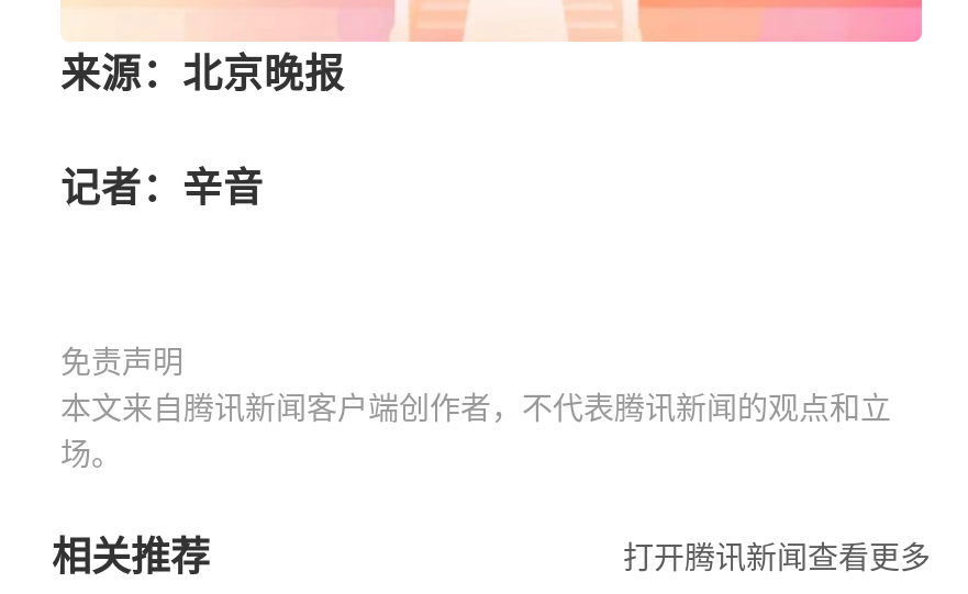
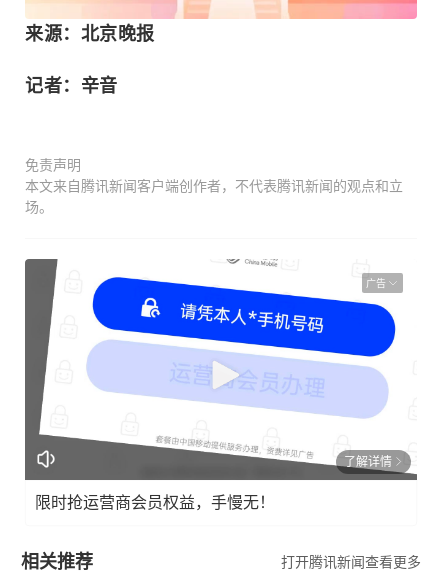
+ [image]
+ 广告

+ 了解详情
+ 限时抢运营商会员权益，手慢无！
